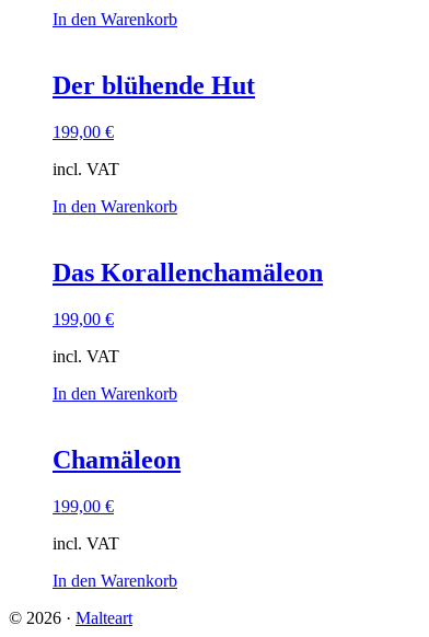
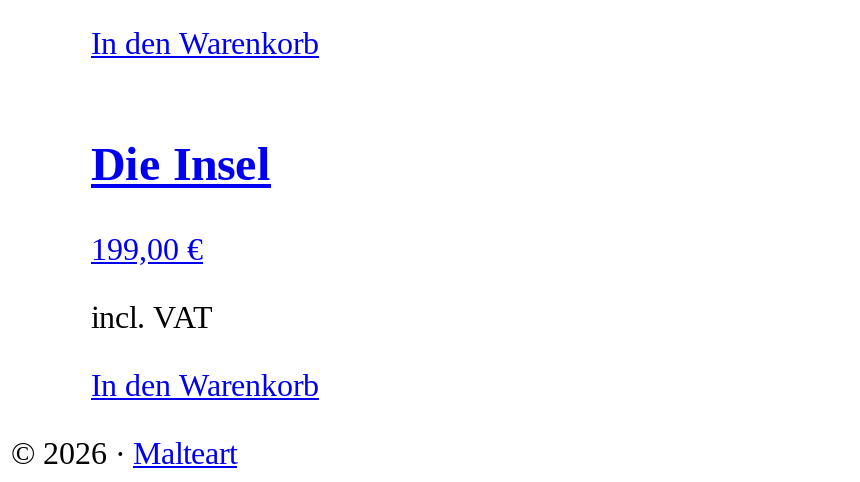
- Der blühende Hut
- 199,00 €
- incl. VAT
- In den Warenkorb
- Das Korallenchamäleon
- 199,00 €
- incl. VAT
- In den Warenkorb
- Chamäleon
+ Die Insel
